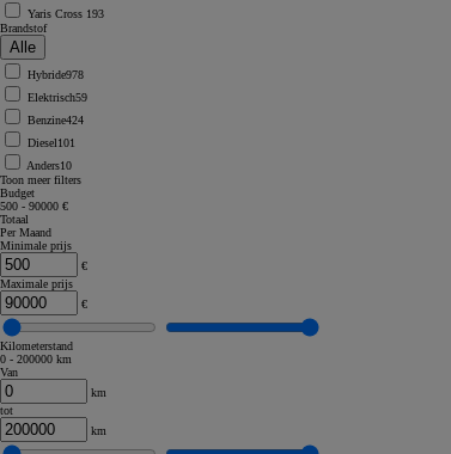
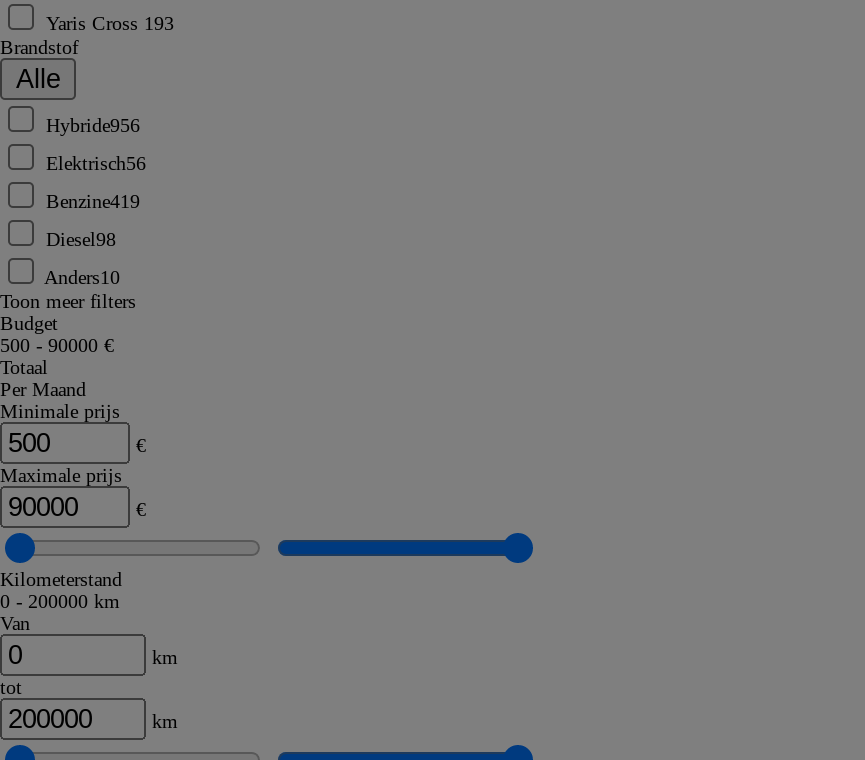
- Hybride978
+ Hybride956

- Elektrisch59
+ Elektrisch56

- Benzine424
+ Benzine419

- Diesel101
+ Diesel98
